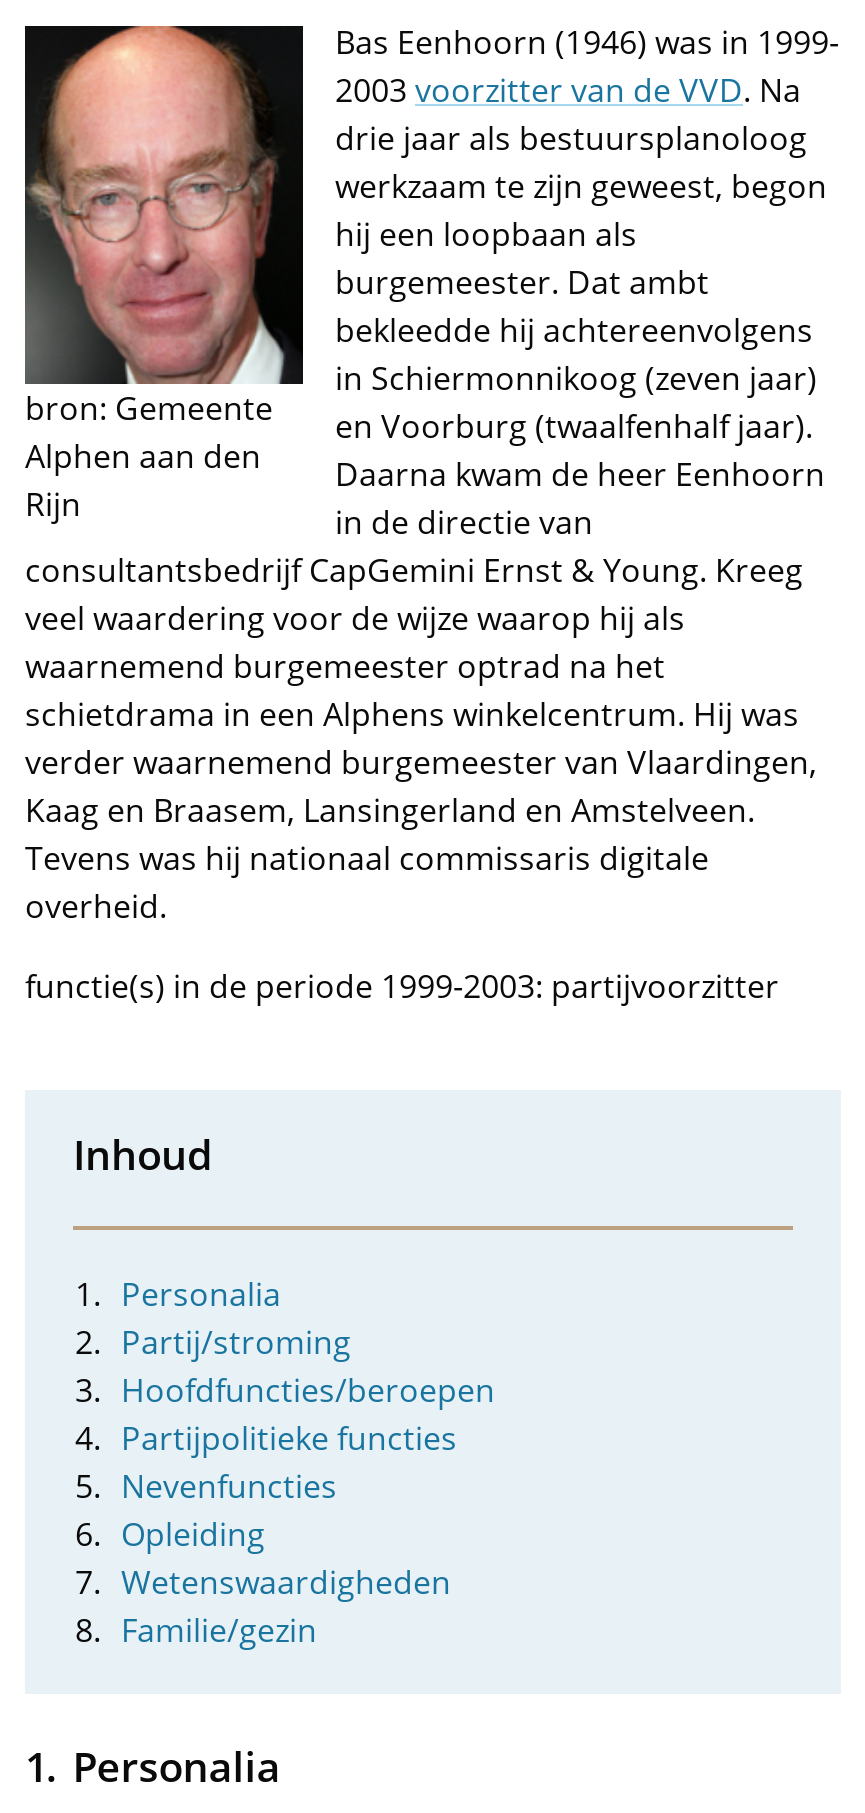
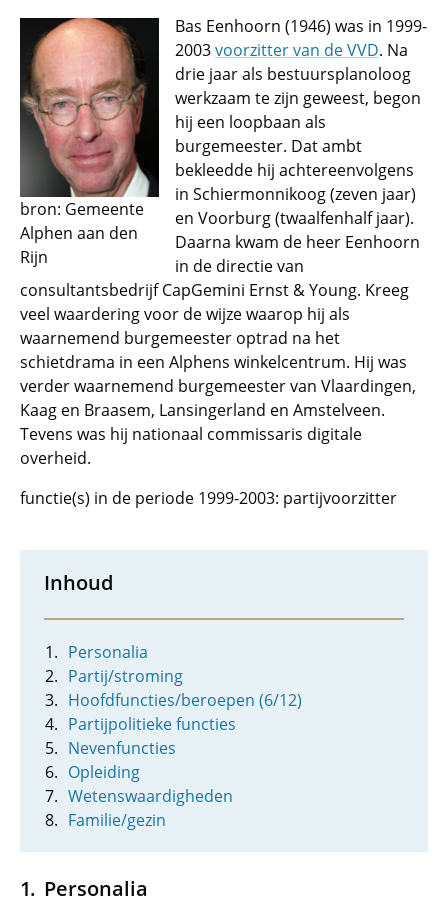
- Hoofdfuncties/beroepen
+ Hoofdfuncties/beroepen (6/12)
